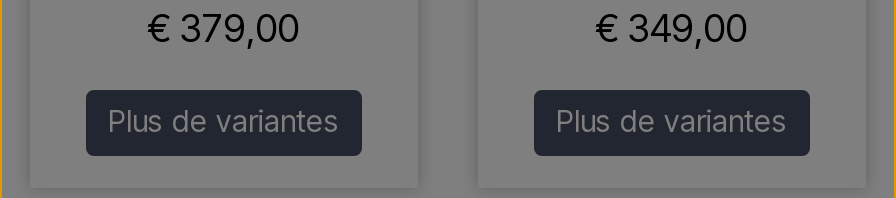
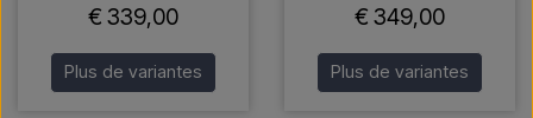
- € 379,00
+ € 339,00
